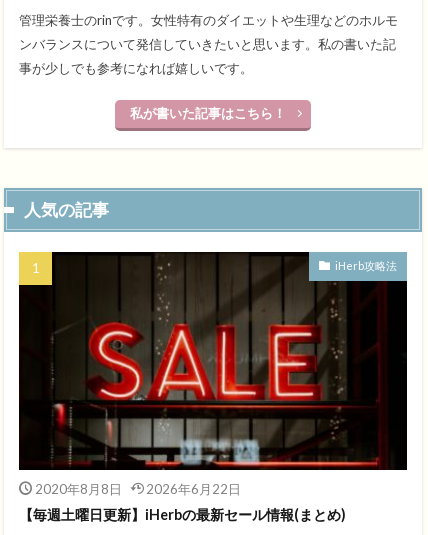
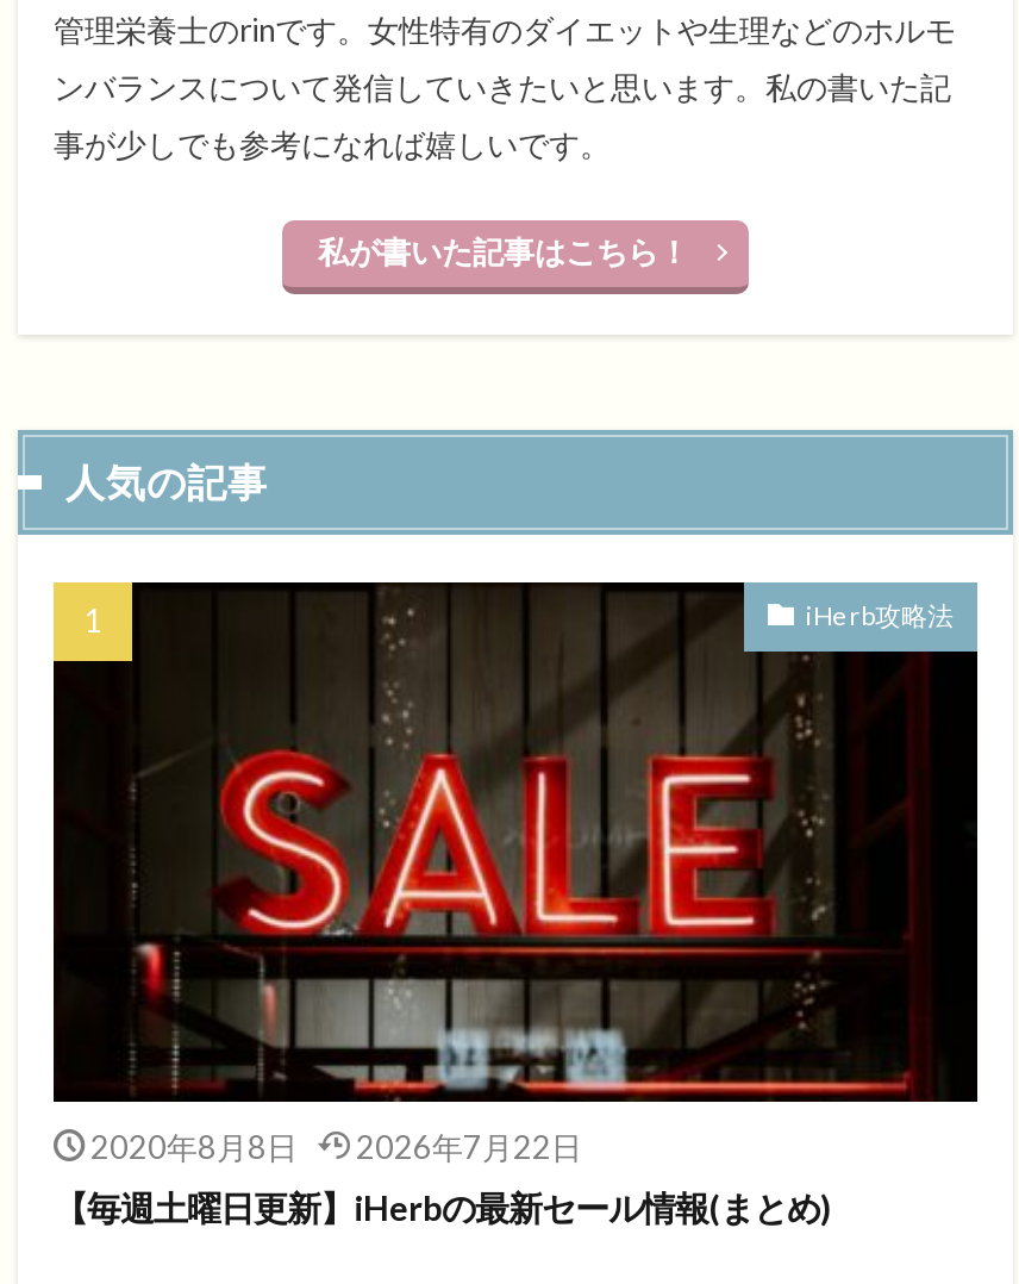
- 2020年8月8日 2026年6月22日
+ 2020年8月8日 2026年7月22日
